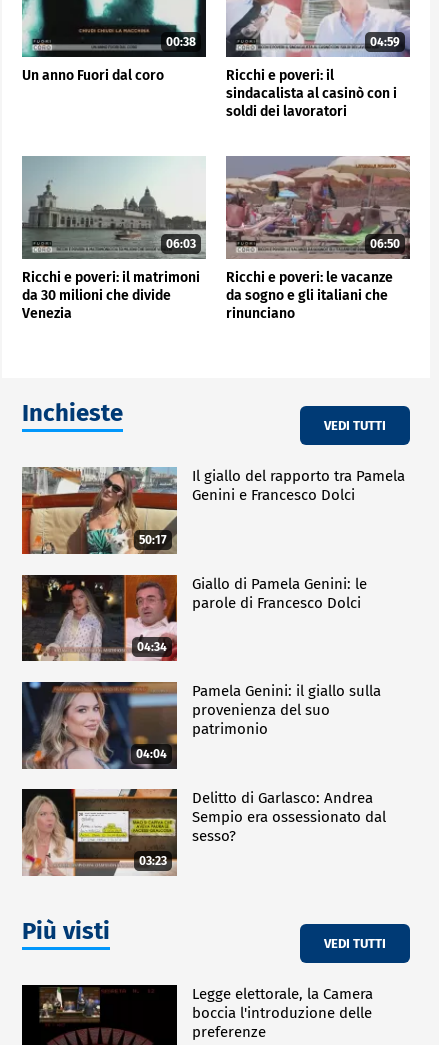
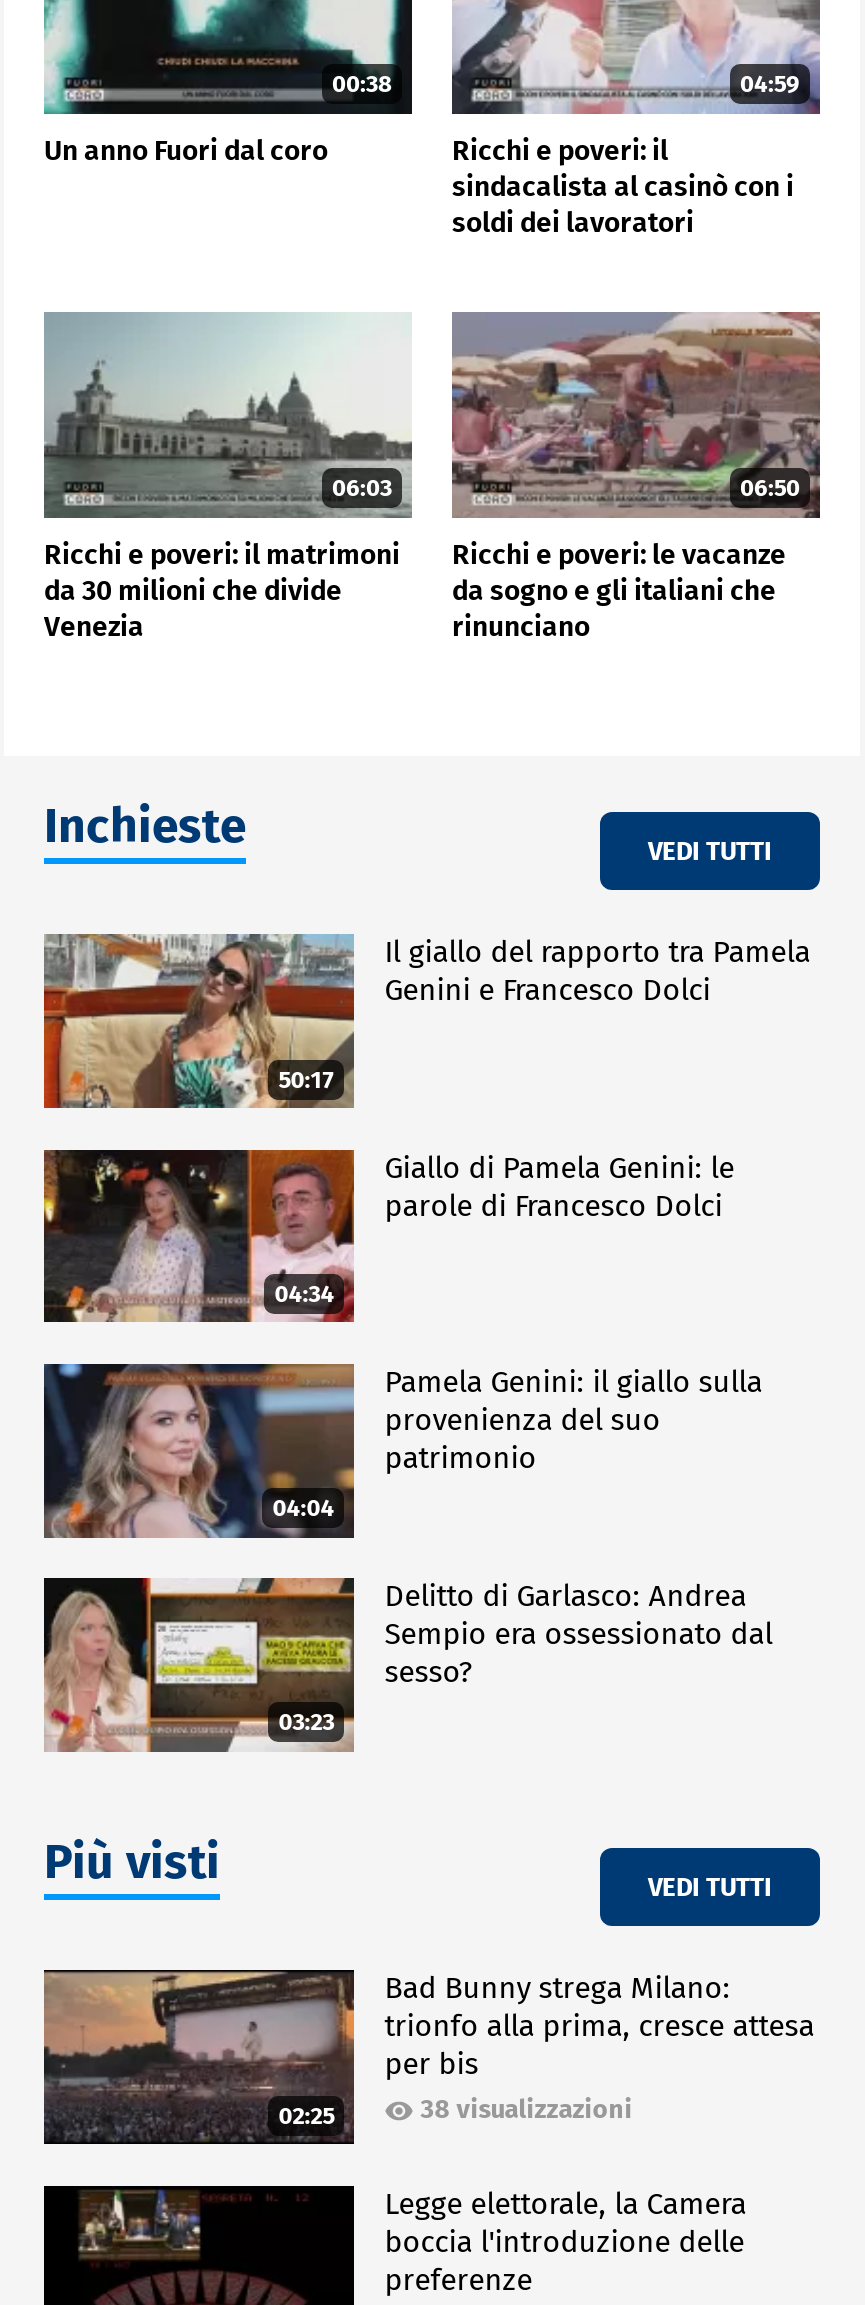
+ [image]
+ 02:25

+ Bad Bunny strega Milano:
+ trionfo alla prima, cresce attesa
+ per bis
+ 38 visualizzazioni
